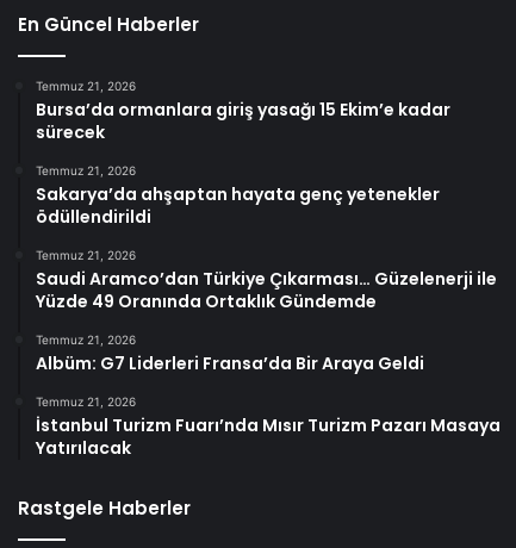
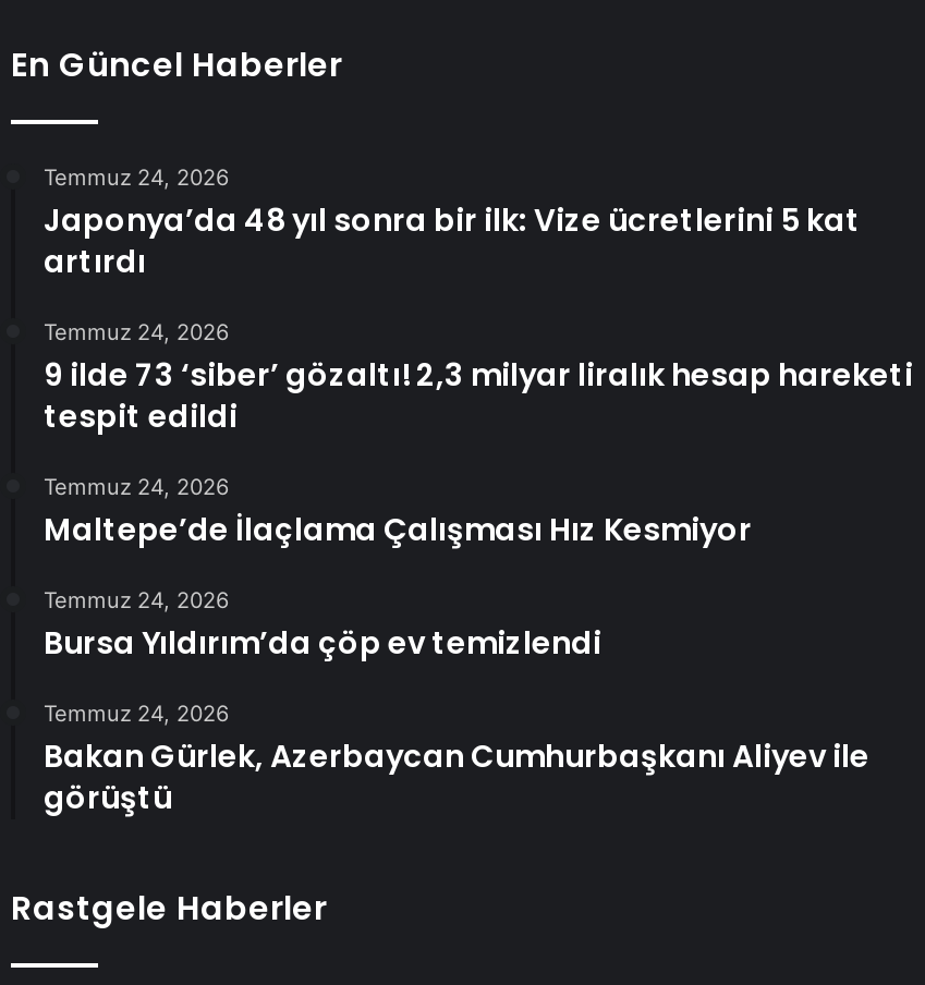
- Temmuz 21, 2026
- Bursa’da ormanlara giriş yasağı 15 Ekim’e kadar
- sürecek
+ Temmuz 24, 2026
+ Japonya’da 48 yıl sonra bir ilk: Vize ücretlerini 5 kat
+ artırdı

- Temmuz 21, 2026
- Sakarya’da ahşaptan hayata genç yetenekler
- ödüllendirildi
+ Temmuz 24, 2026
+ 9 ilde 73 ‘siber’ gözaltı! 2,3 milyar liralık hesap hareketi
+ tespit edildi

- Temmuz 21, 2026
- Saudi Aramco’dan Türkiye Çıkarması… Güzelenerji ile
- Yüzde 49 Oranında Ortaklık Gündemde
+ Temmuz 24, 2026
+ Maltepe’de İlaçlama Çalışması Hız Kesmiyor

- Temmuz 21, 2026
- Albüm: G7 Liderleri Fransa’da Bir Araya Geldi
+ Temmuz 24, 2026
+ Bursa Yıldırım’da çöp ev temizlendi

- Temmuz 21, 2026
- İstanbul Turizm Fuarı’nda Mısır Turizm Pazarı Masaya
- Yatırılacak
+ Temmuz 24, 2026
+ Bakan Gürlek, Azerbaycan Cumhurbaşkanı Aliyev ile
+ görüştü
